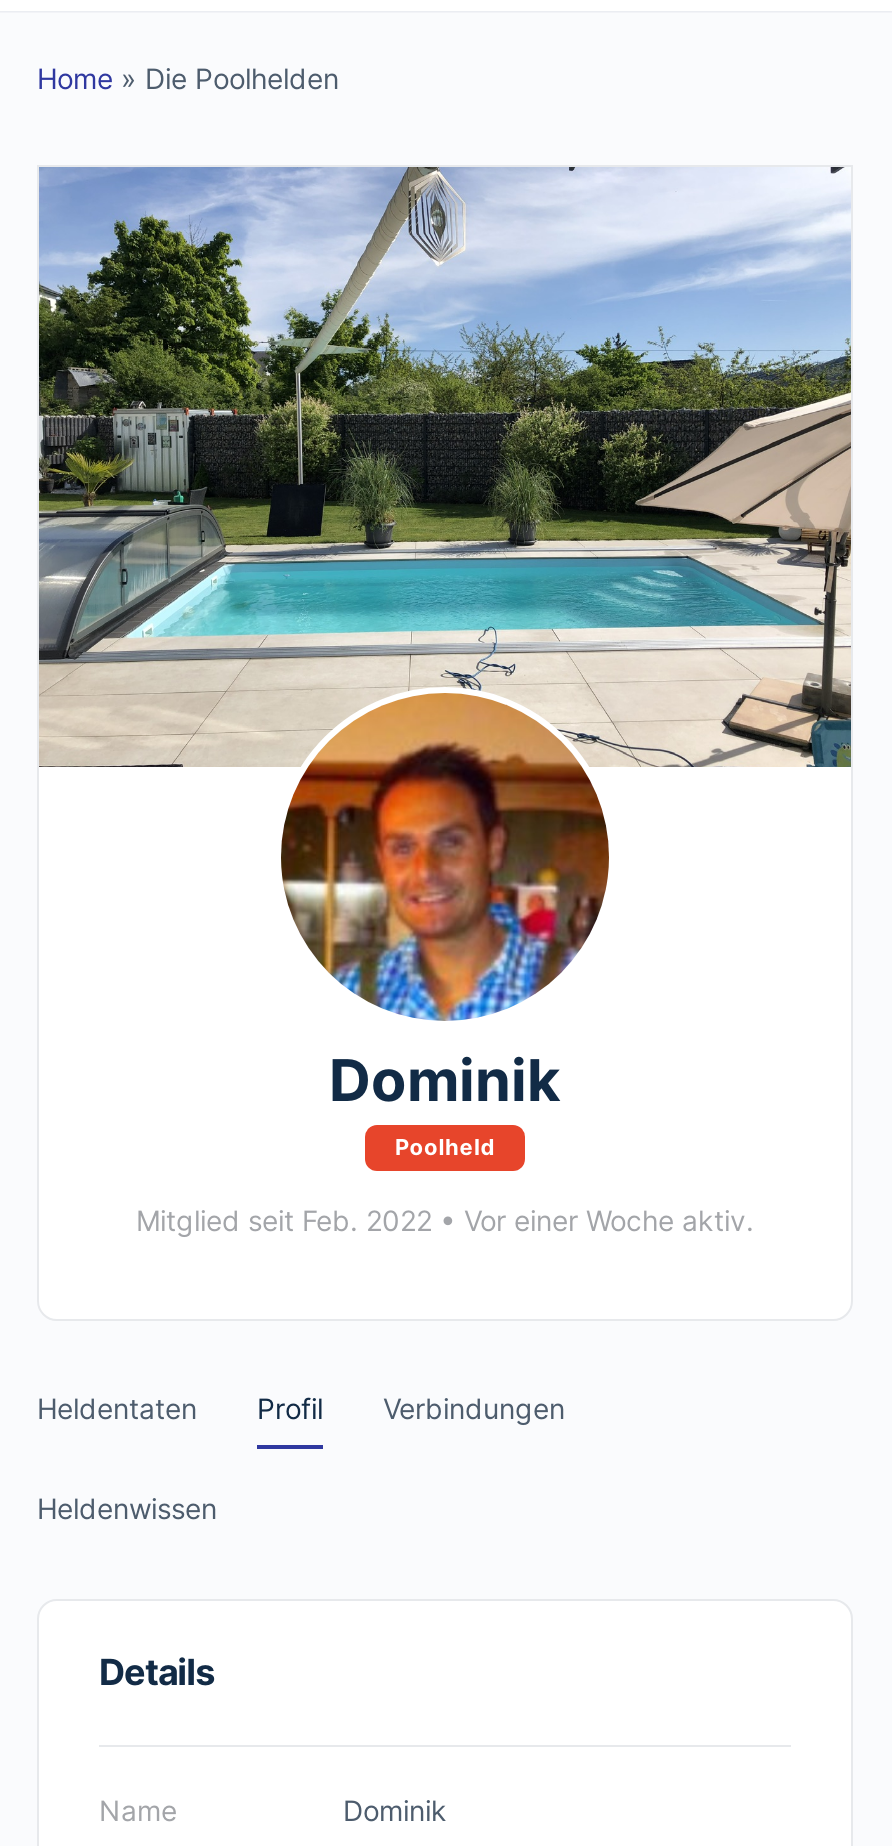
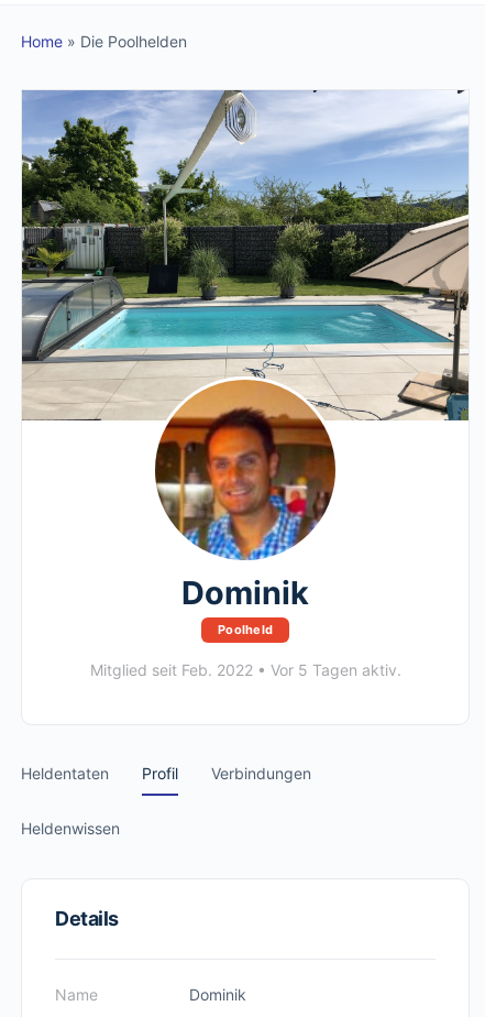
- Mitglied seit Feb. 2022 • Vor einer Woche aktiv.
+ Mitglied seit Feb. 2022 • Vor 5 Tagen aktiv.
